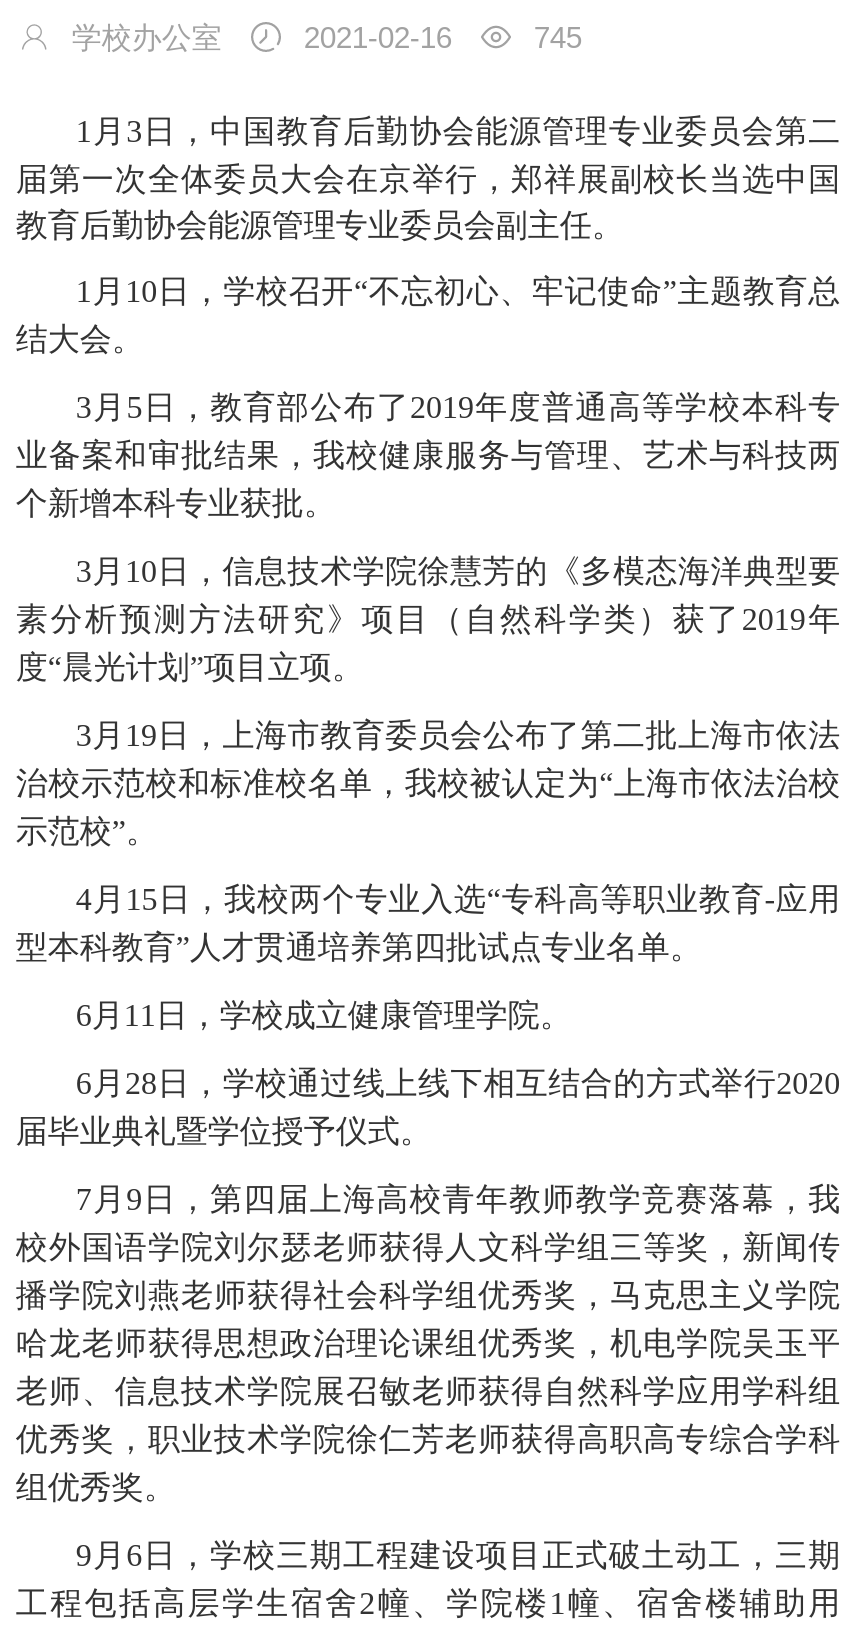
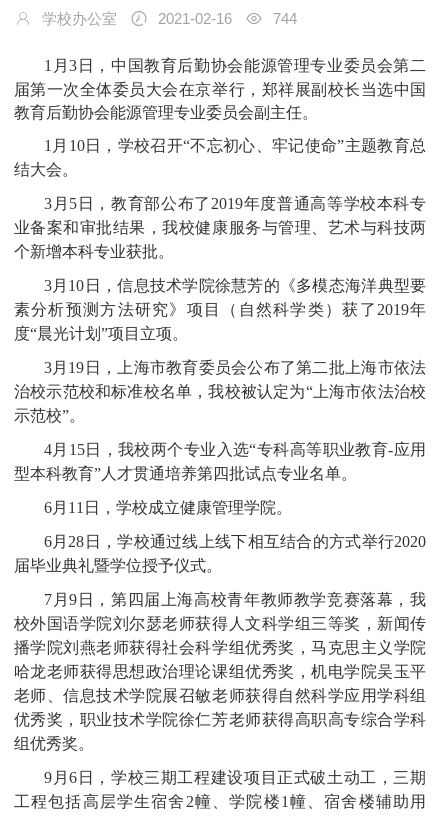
- 745
+ 744
